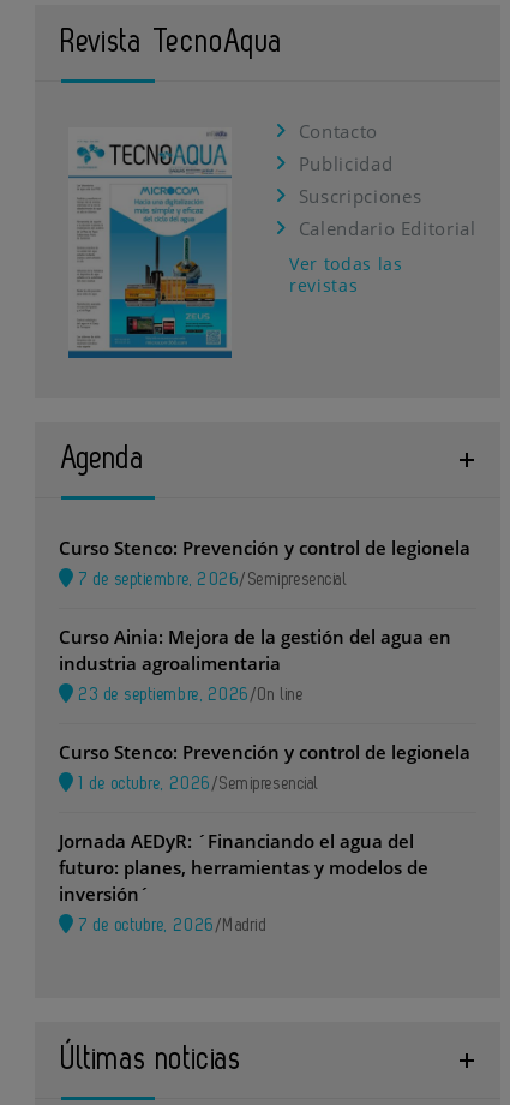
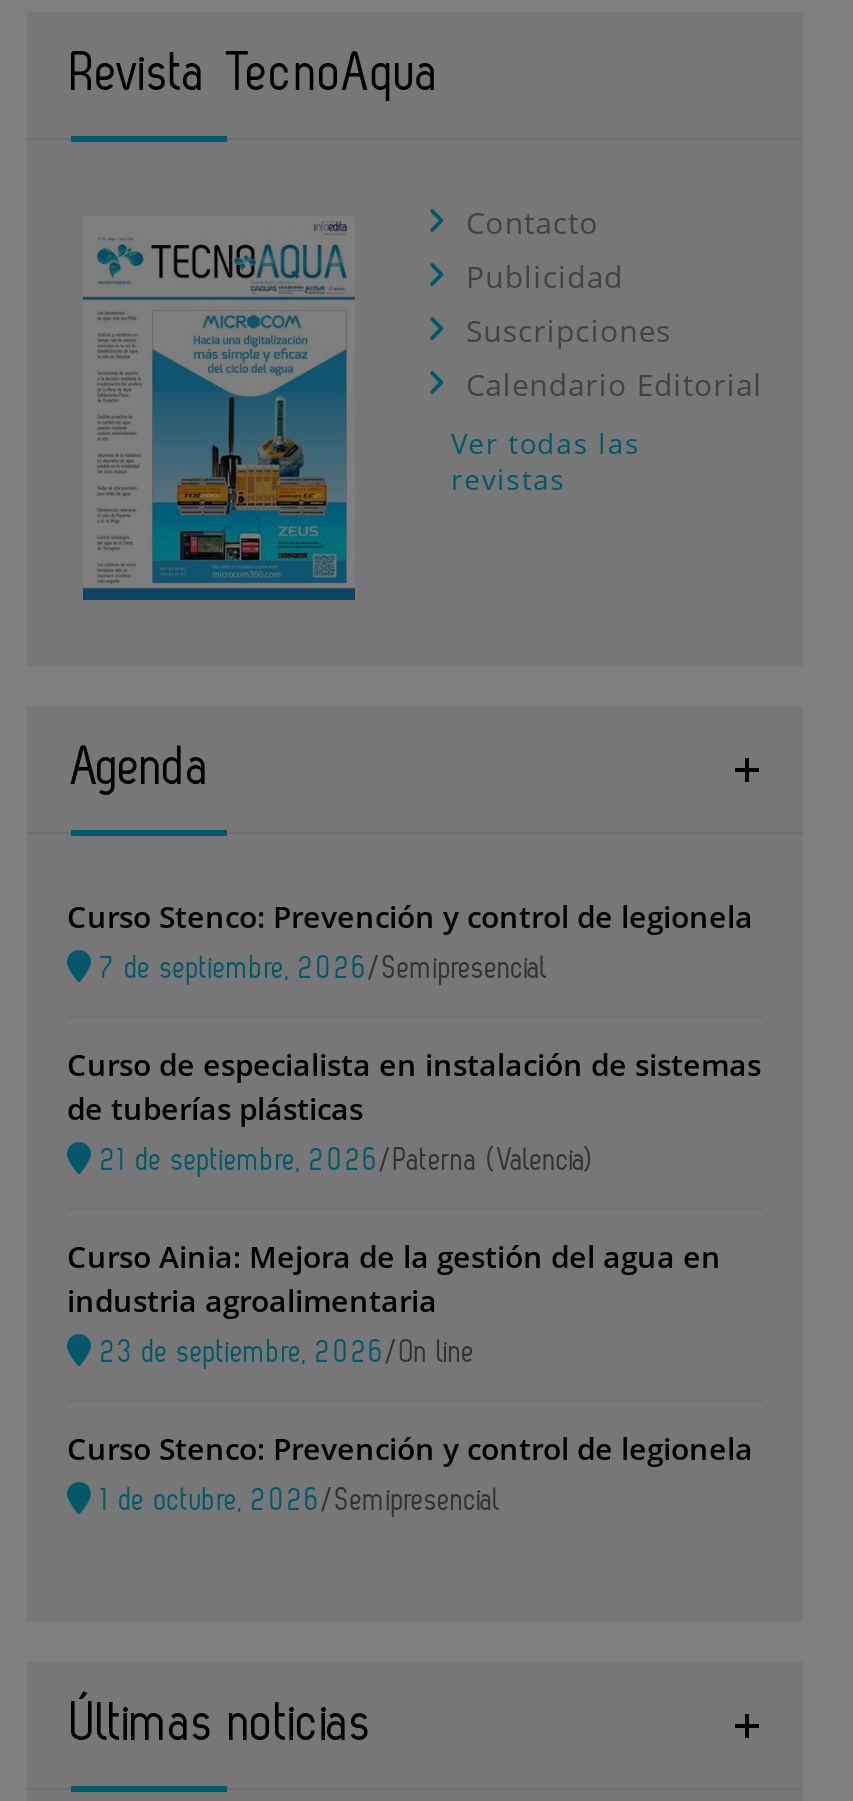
+ Curso de especialista en instalación de sistemas
+ de tuberías plásticas
+ 21 de septiembre, 2026/Paterna (Valencia)

moved down: Curso Ainia: Mejora de la gestión del agua en | industria agroalimentaria | Curso Stenco: Prevención y control de legionela | 1 de octubre, 2026 /Semipresencial

- Jornada AEDyR: ´Financiando el agua del
- futuro: planes, herramientas y modelos de
- inversión´
- 7 de octubre, 2026 /Madrid
